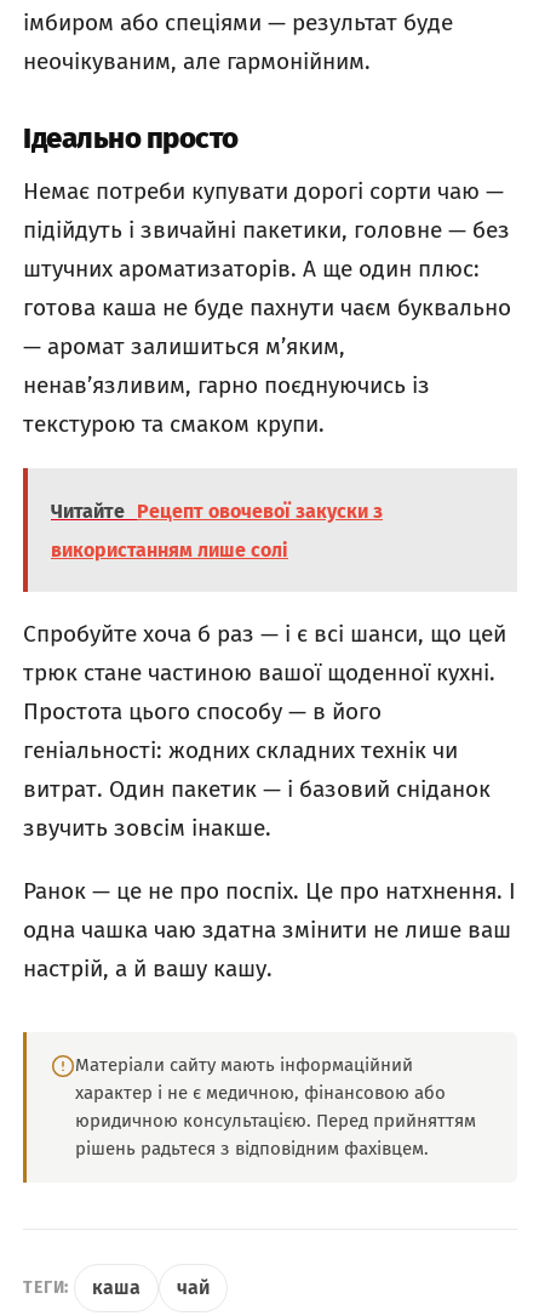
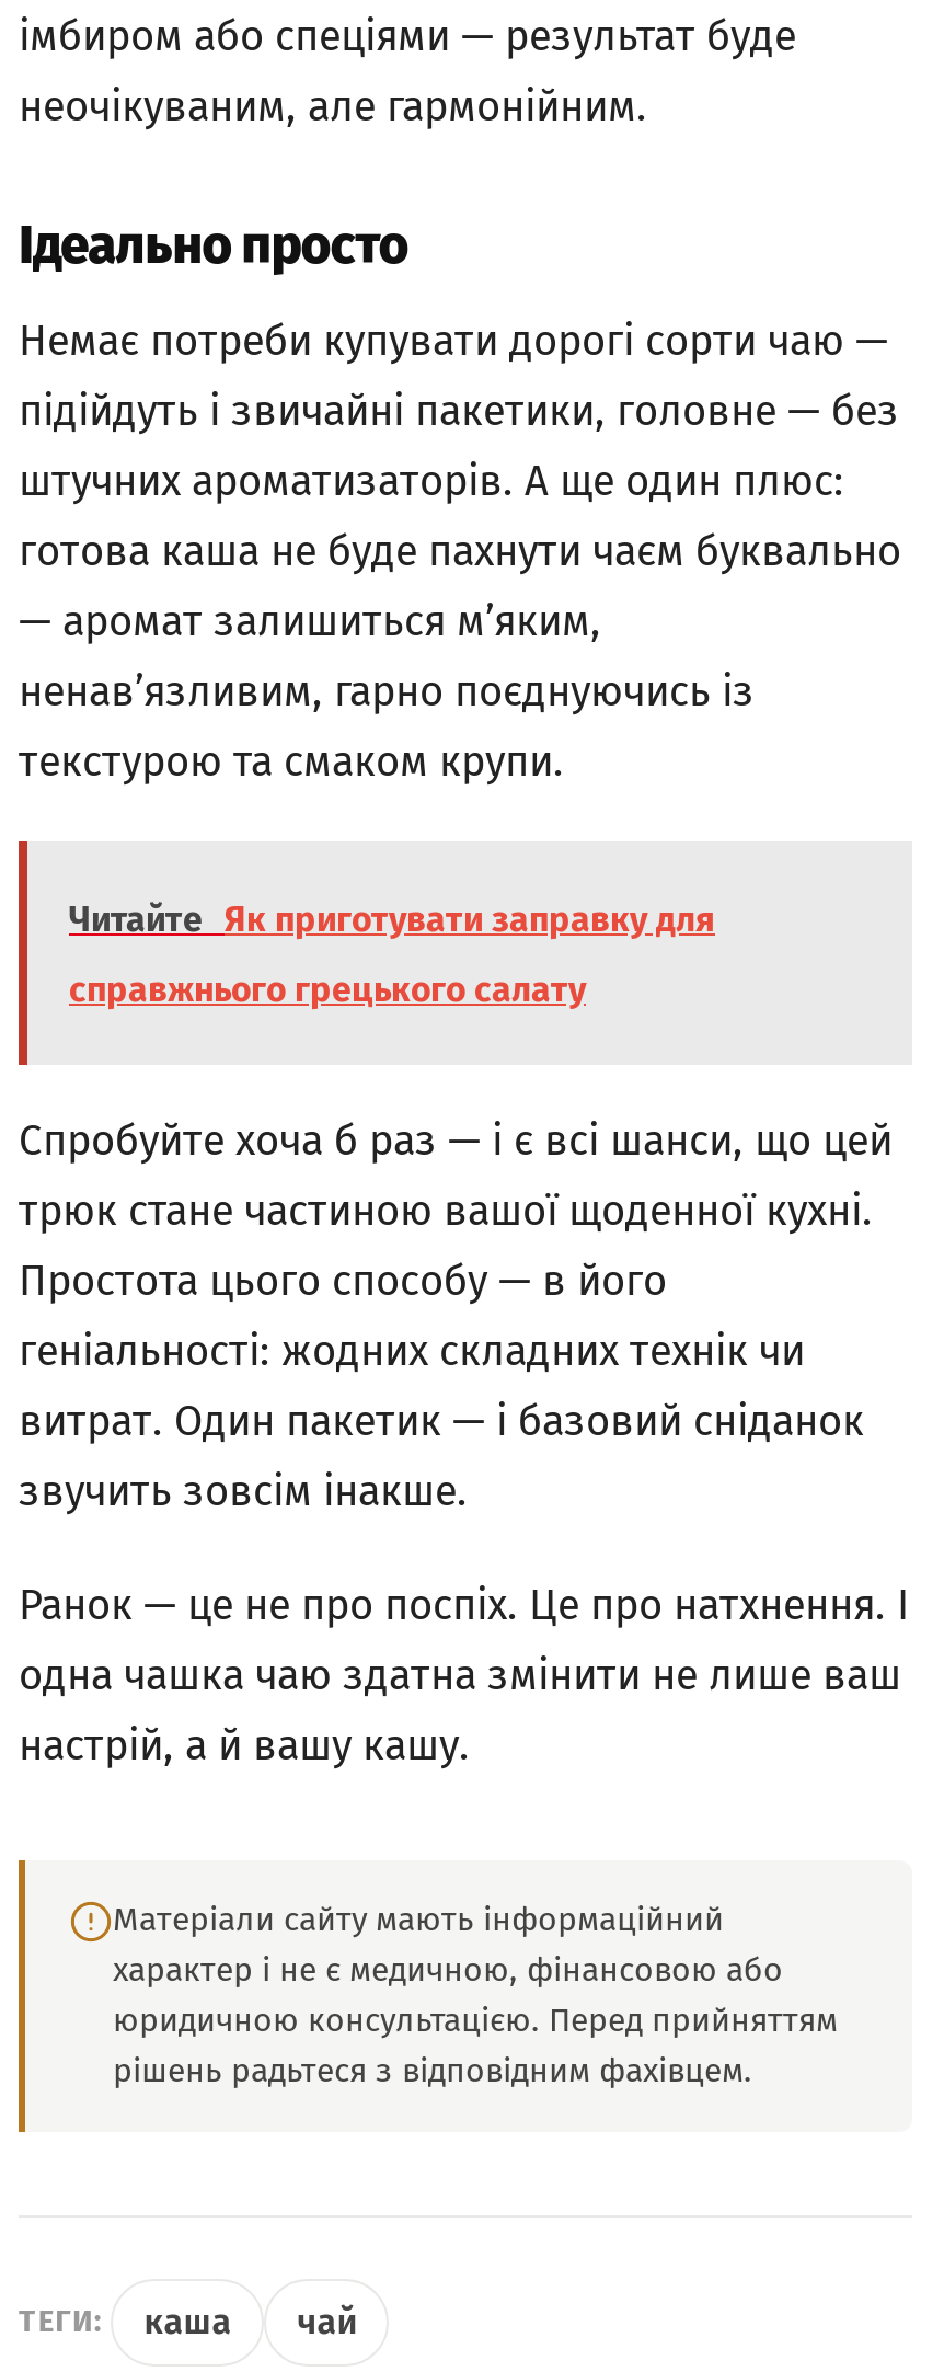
- Читайте Рецепт овочевої закуски з
+ Читайте Як приготувати заправку для

- використанням лише солі
+ справжнього грецького салату
